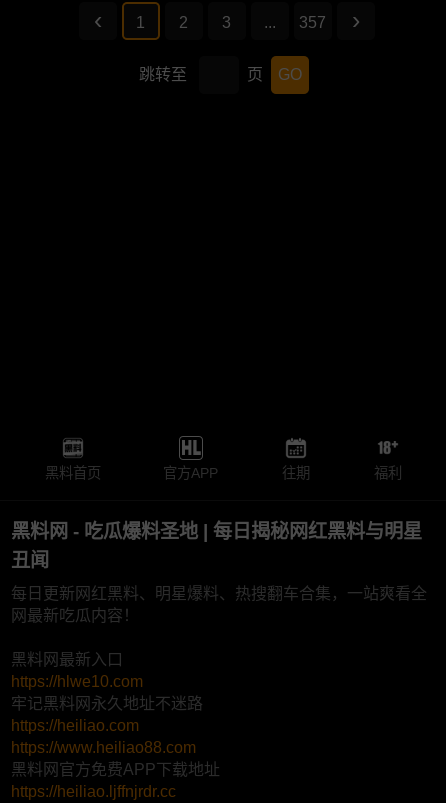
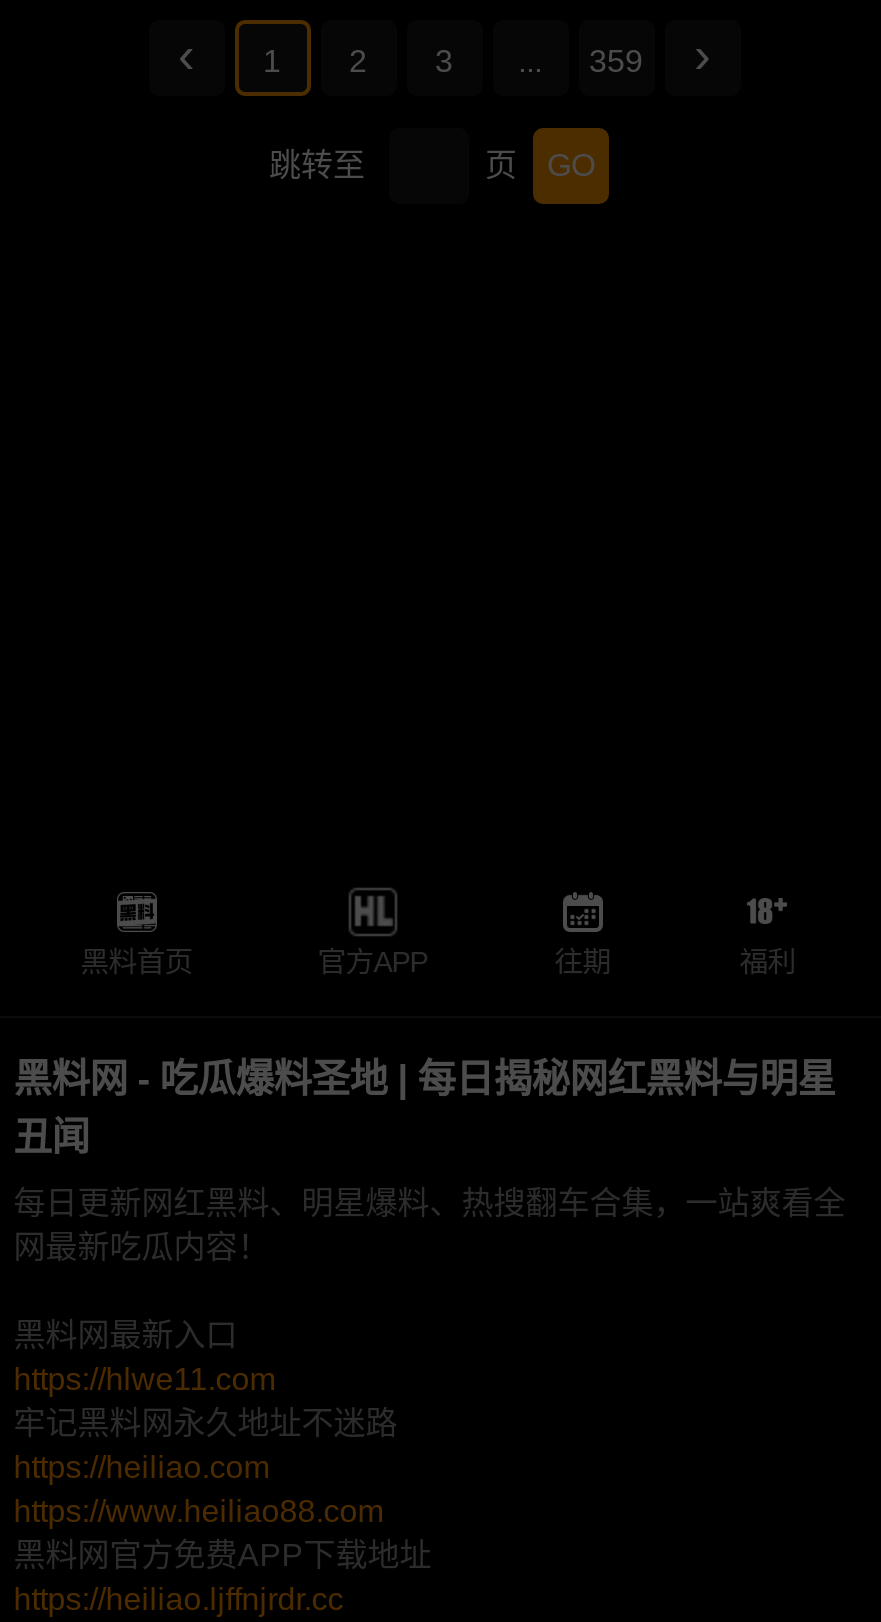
- 357
+ 359

- https://hlwe10.com
+ https://hlwe11.com
